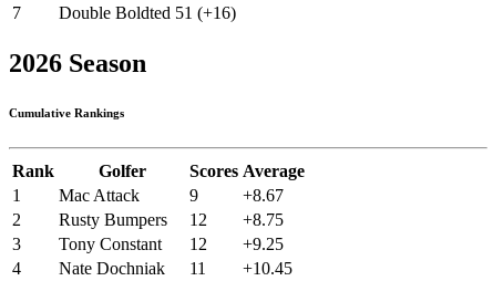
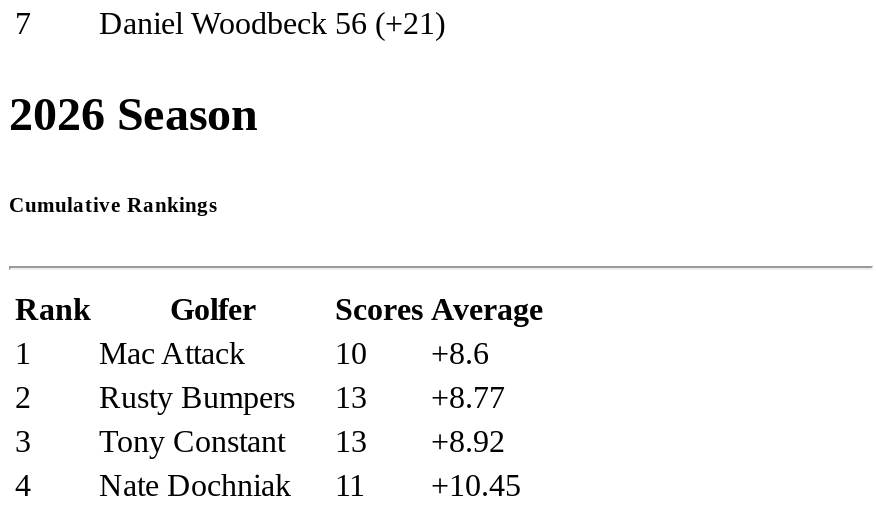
- Double Boldted 51 (+16)
+ Daniel Woodbeck 56 (+21)

- 9
+ 10

- +8.67
+ +8.6

- 12
+ 13

- +8.75
+ +8.77

- 12
+ 13

- +9.25
+ +8.92
